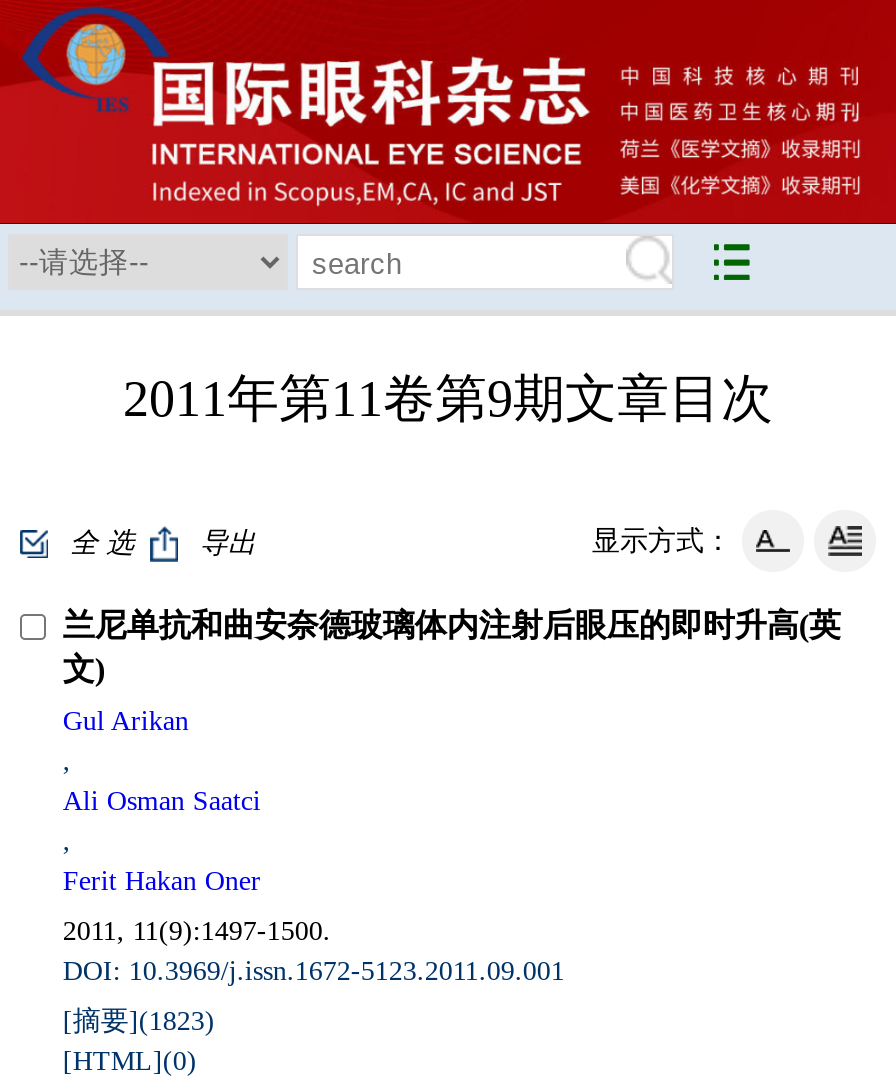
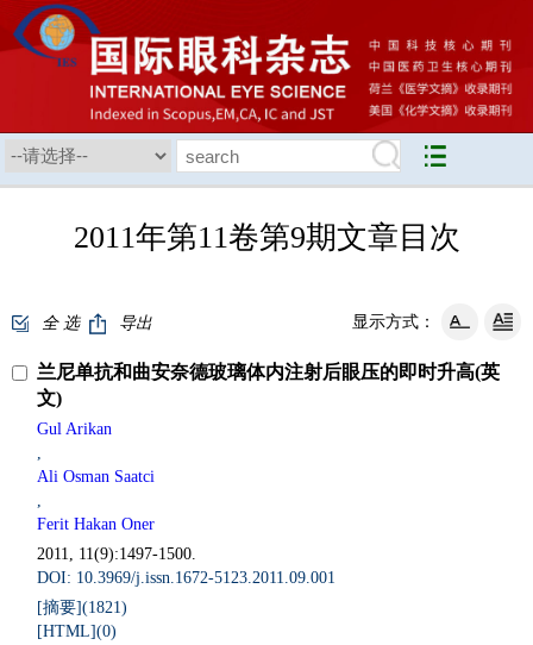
- [摘要](1823)
+ [摘要](1821)
